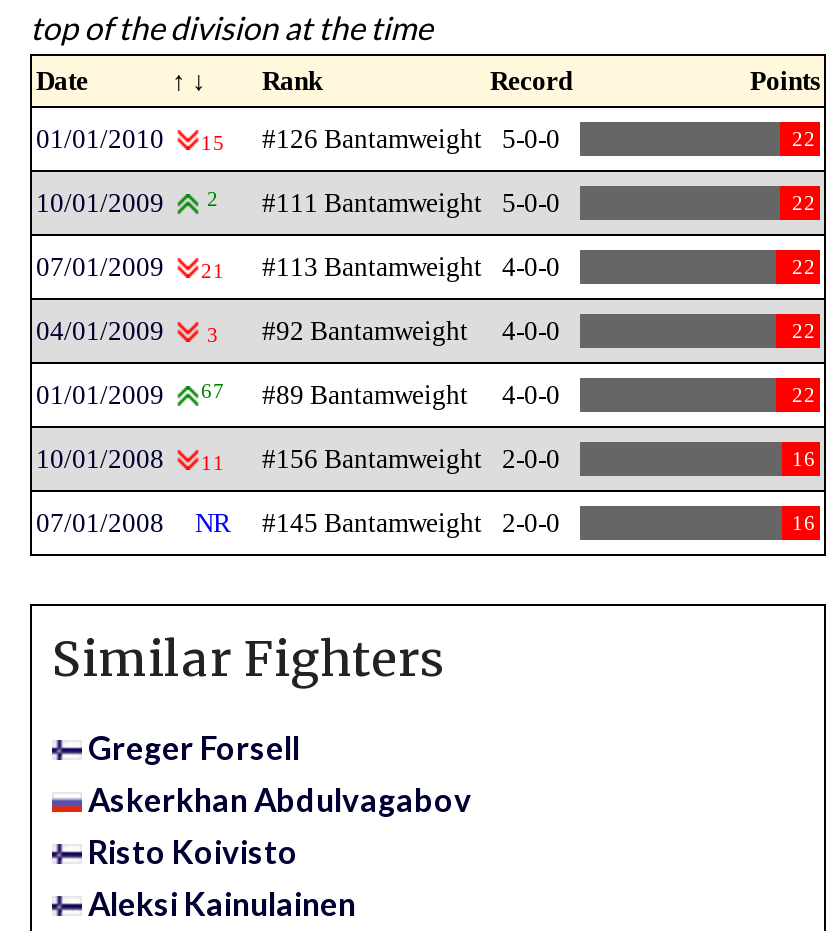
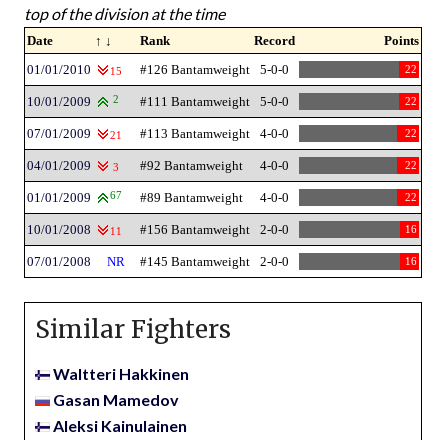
- Greger Forsell
- Askerkhan Abdulvagabov
- Risto Koivisto
+ Waltteri Hakkinen
+ Gasan Mamedov
